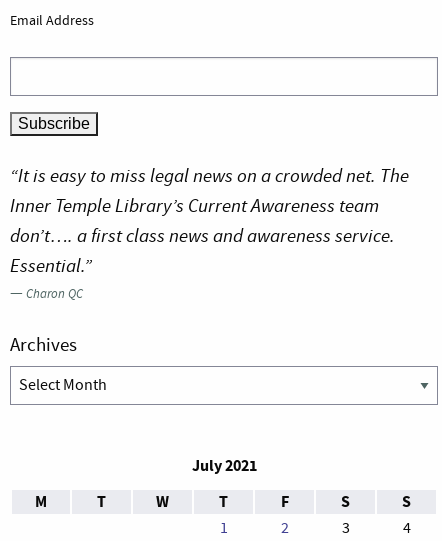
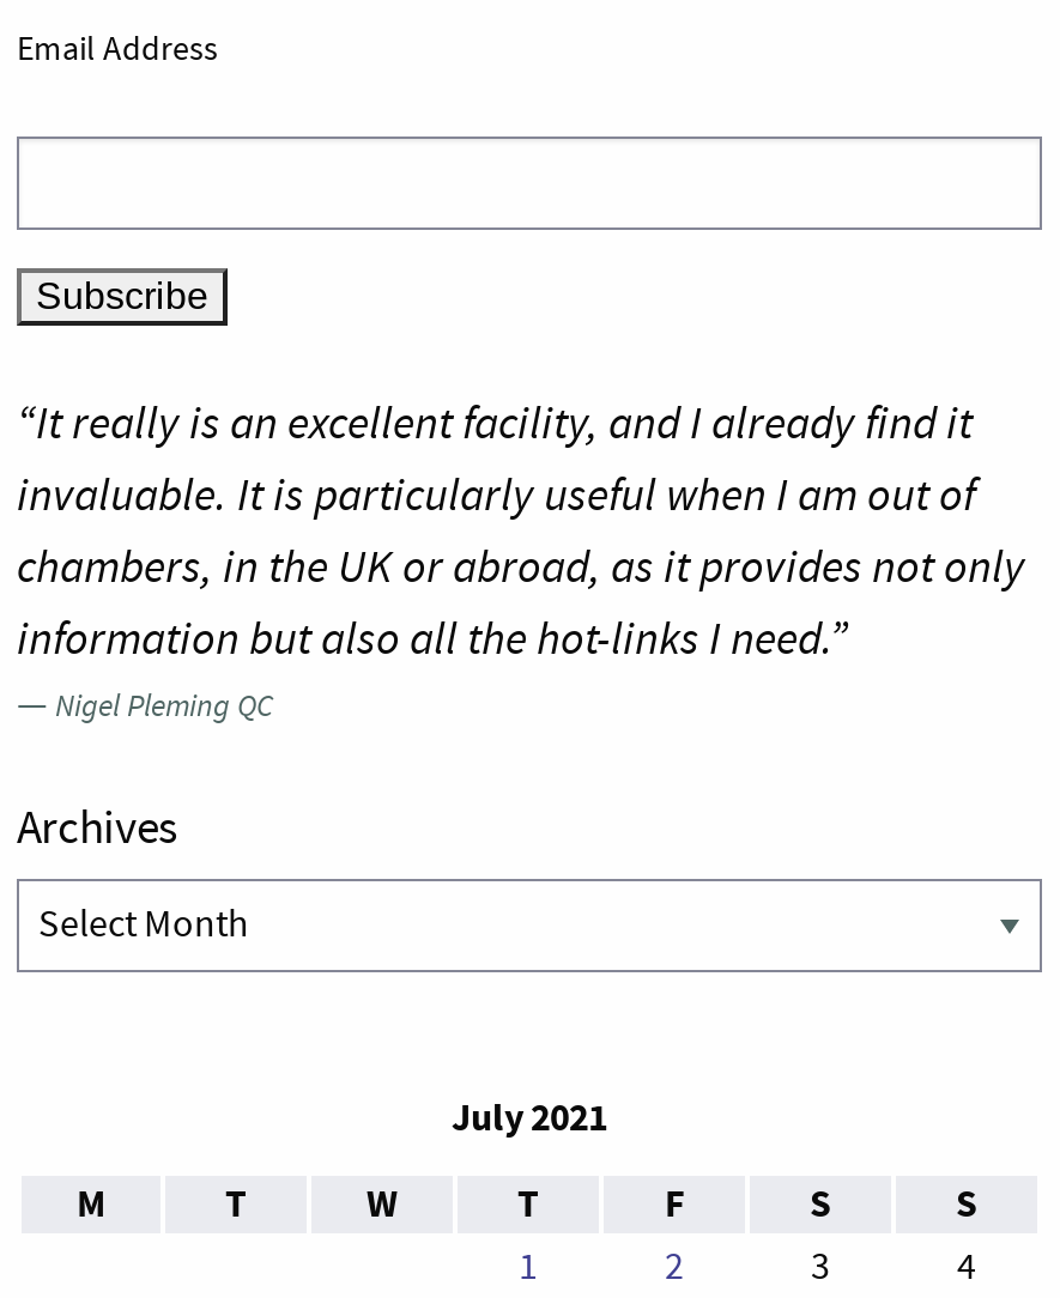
- “It is easy to miss legal news on a crowded net. The
- Inner Temple Library’s Current Awareness team
- don’t…. a first class news and awareness service.
- Essential.”
- — Charon QC
+ “It really is an excellent facility, and I already find it
+ invaluable. It is particularly useful when I am out of
+ chambers, in the UK or abroad, as it provides not only
+ information but also all the hot-links I need.”
+ — Nigel Pleming QC
